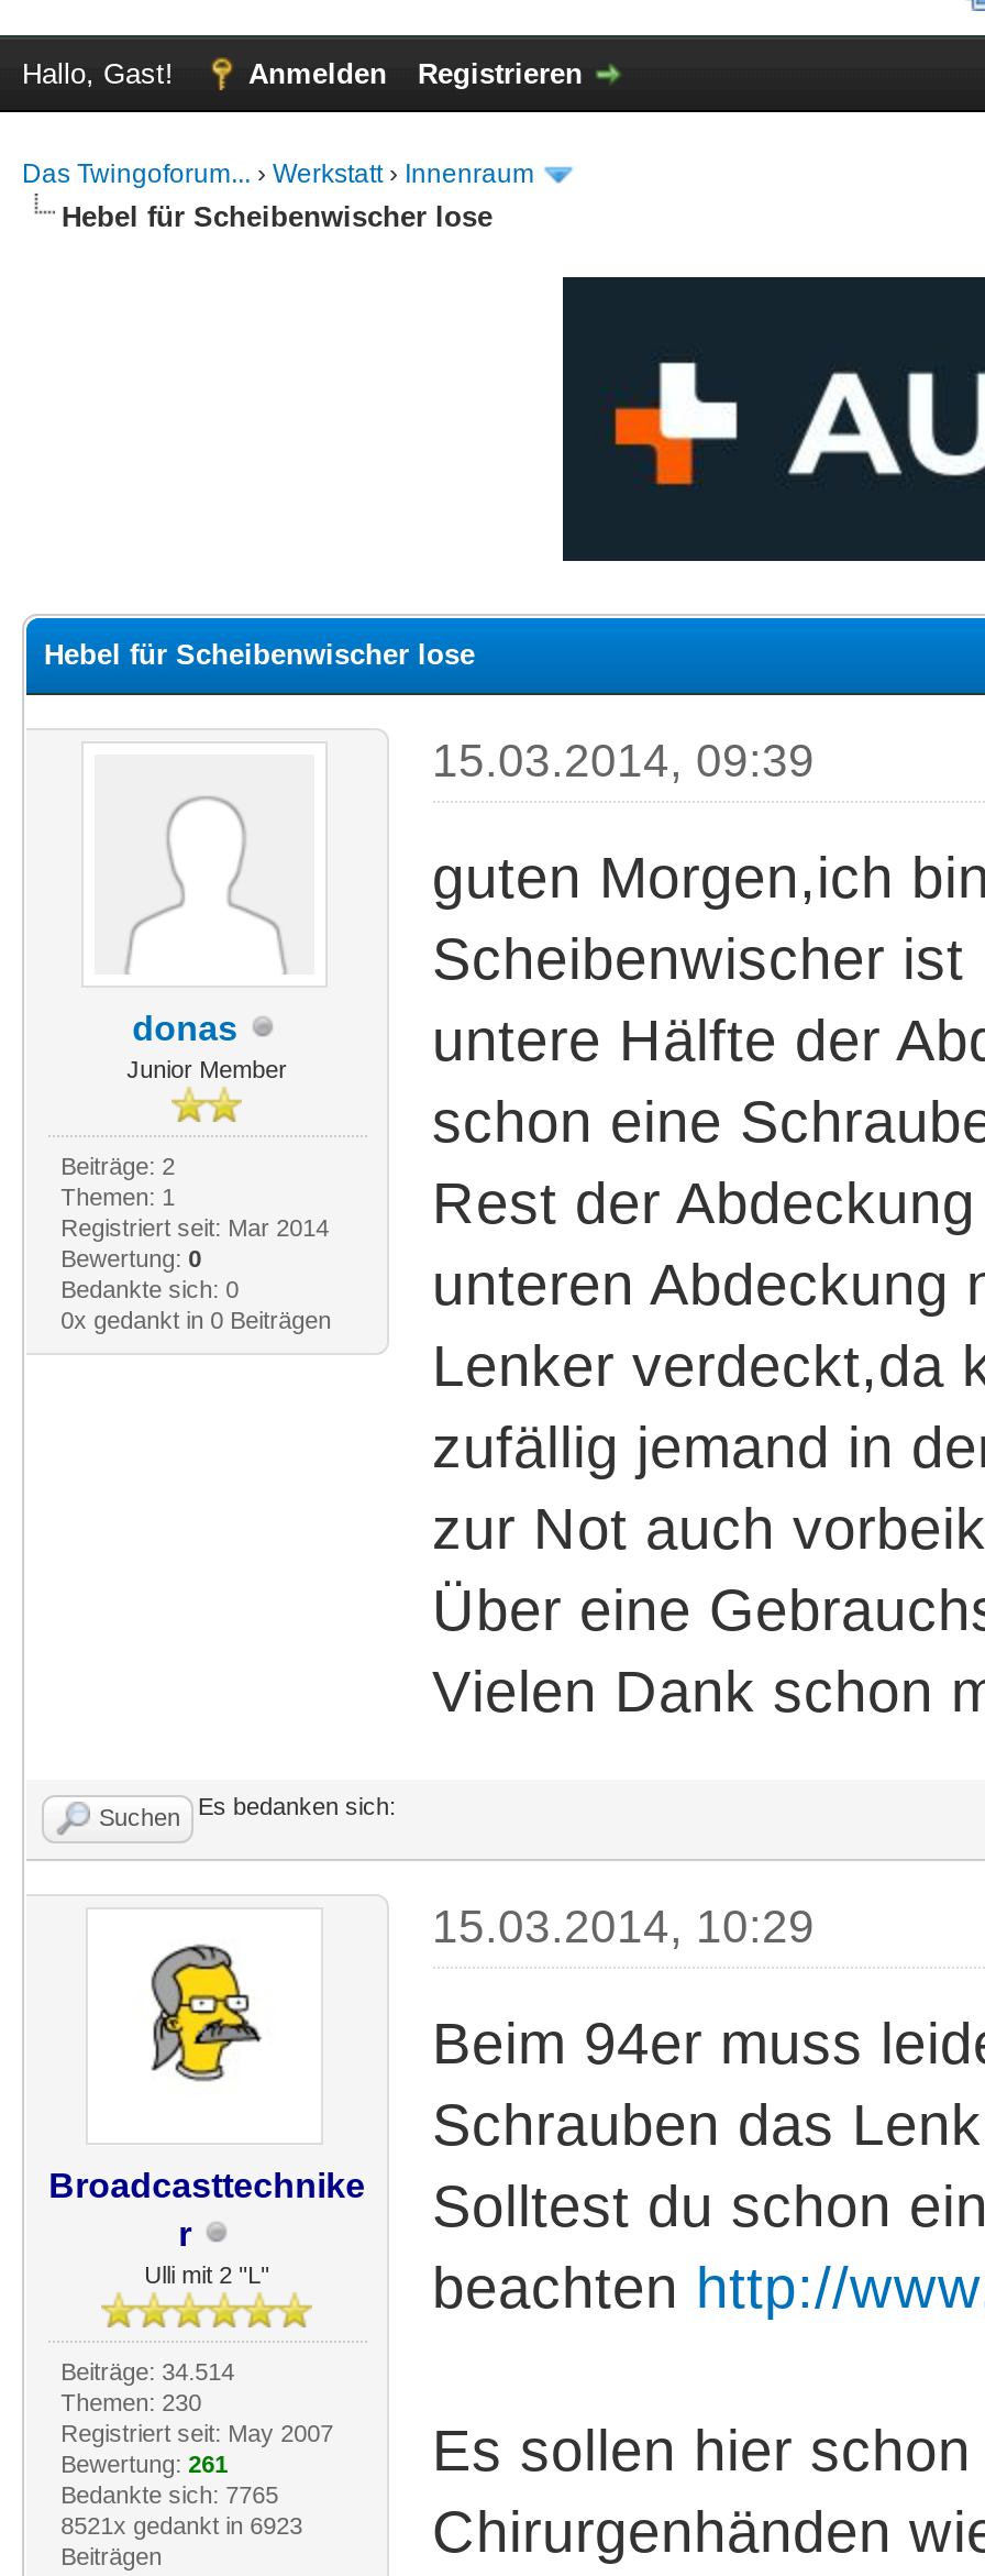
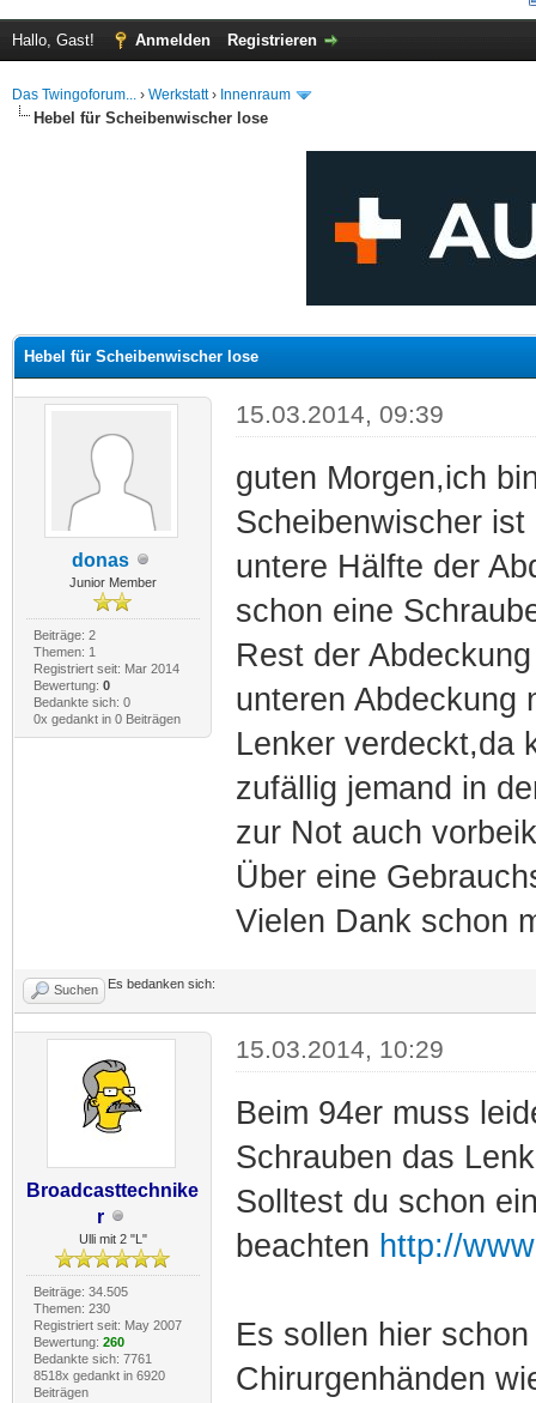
- Beiträge: 34.514
+ Beiträge: 34.505

- Bewertung: 261
+ Bewertung: 260

- Bedankte sich: 7765
+ Bedankte sich: 7761

- 8521x gedankt in 6923
+ 8518x gedankt in 6920
